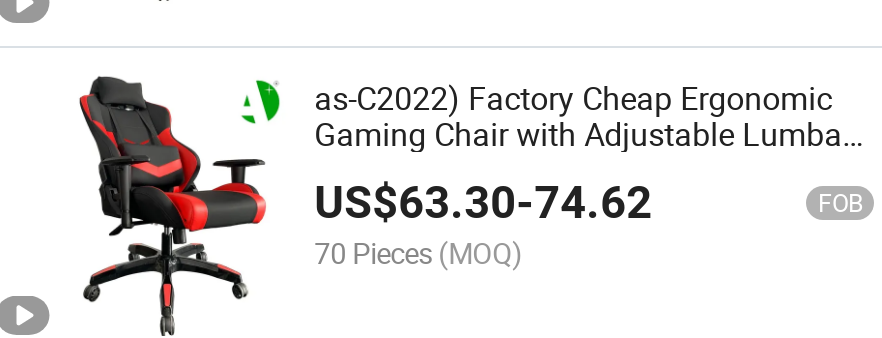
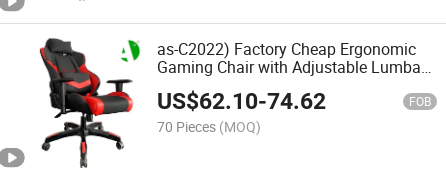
- US$63.30-74.62
+ US$62.10-74.62
